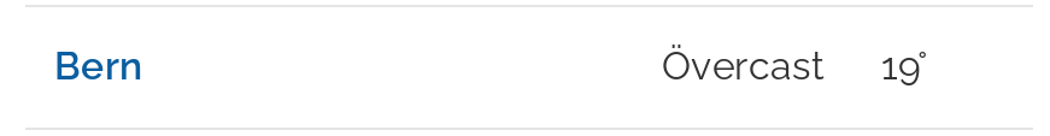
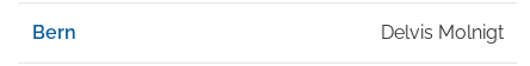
- Övercast
- 19°
+ Delvis Molnigt
